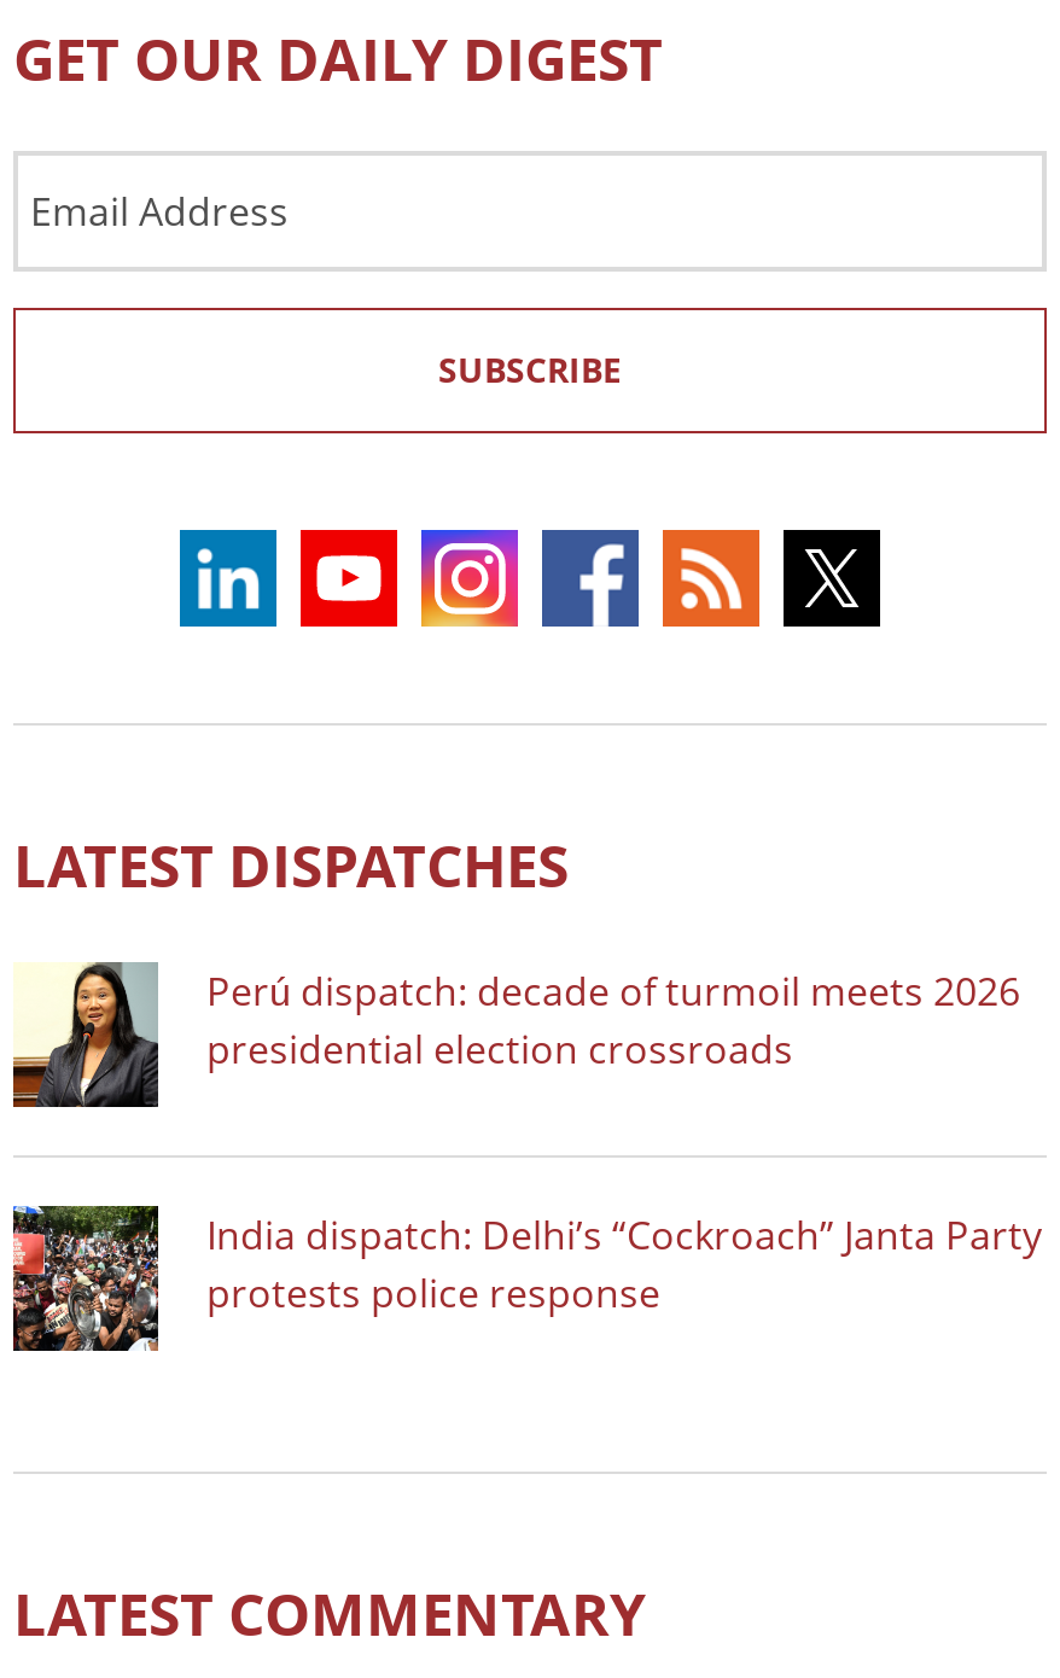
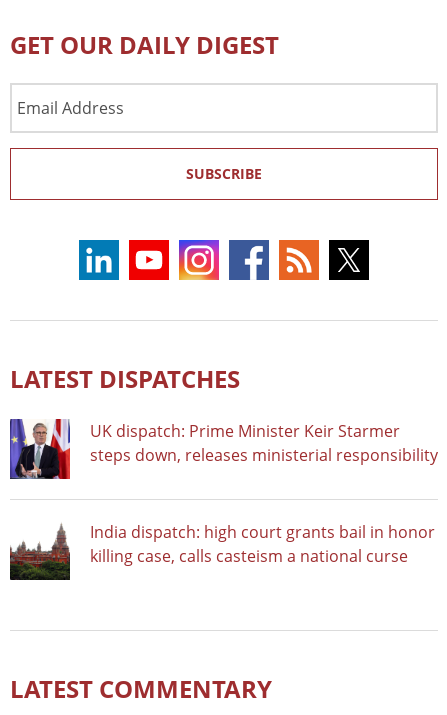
- [image]
- Perú dispatch: decade of turmoil meets 2026
- presidential election crossroads
+ [image]
+ UK dispatch: Prime Minister Keir Starmer
+ steps down, releases ministerial responsibility

- [image]
- India dispatch: Delhi’s “Cockroach” Janta Party
- protests police response
+ [image]
+ India dispatch: high court grants bail in honor
+ killing case, calls casteism a national curse
